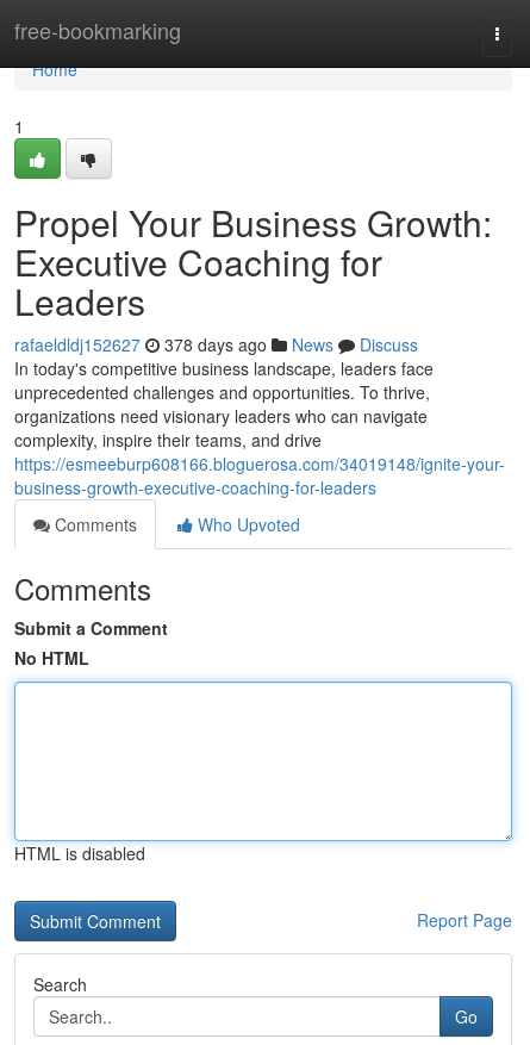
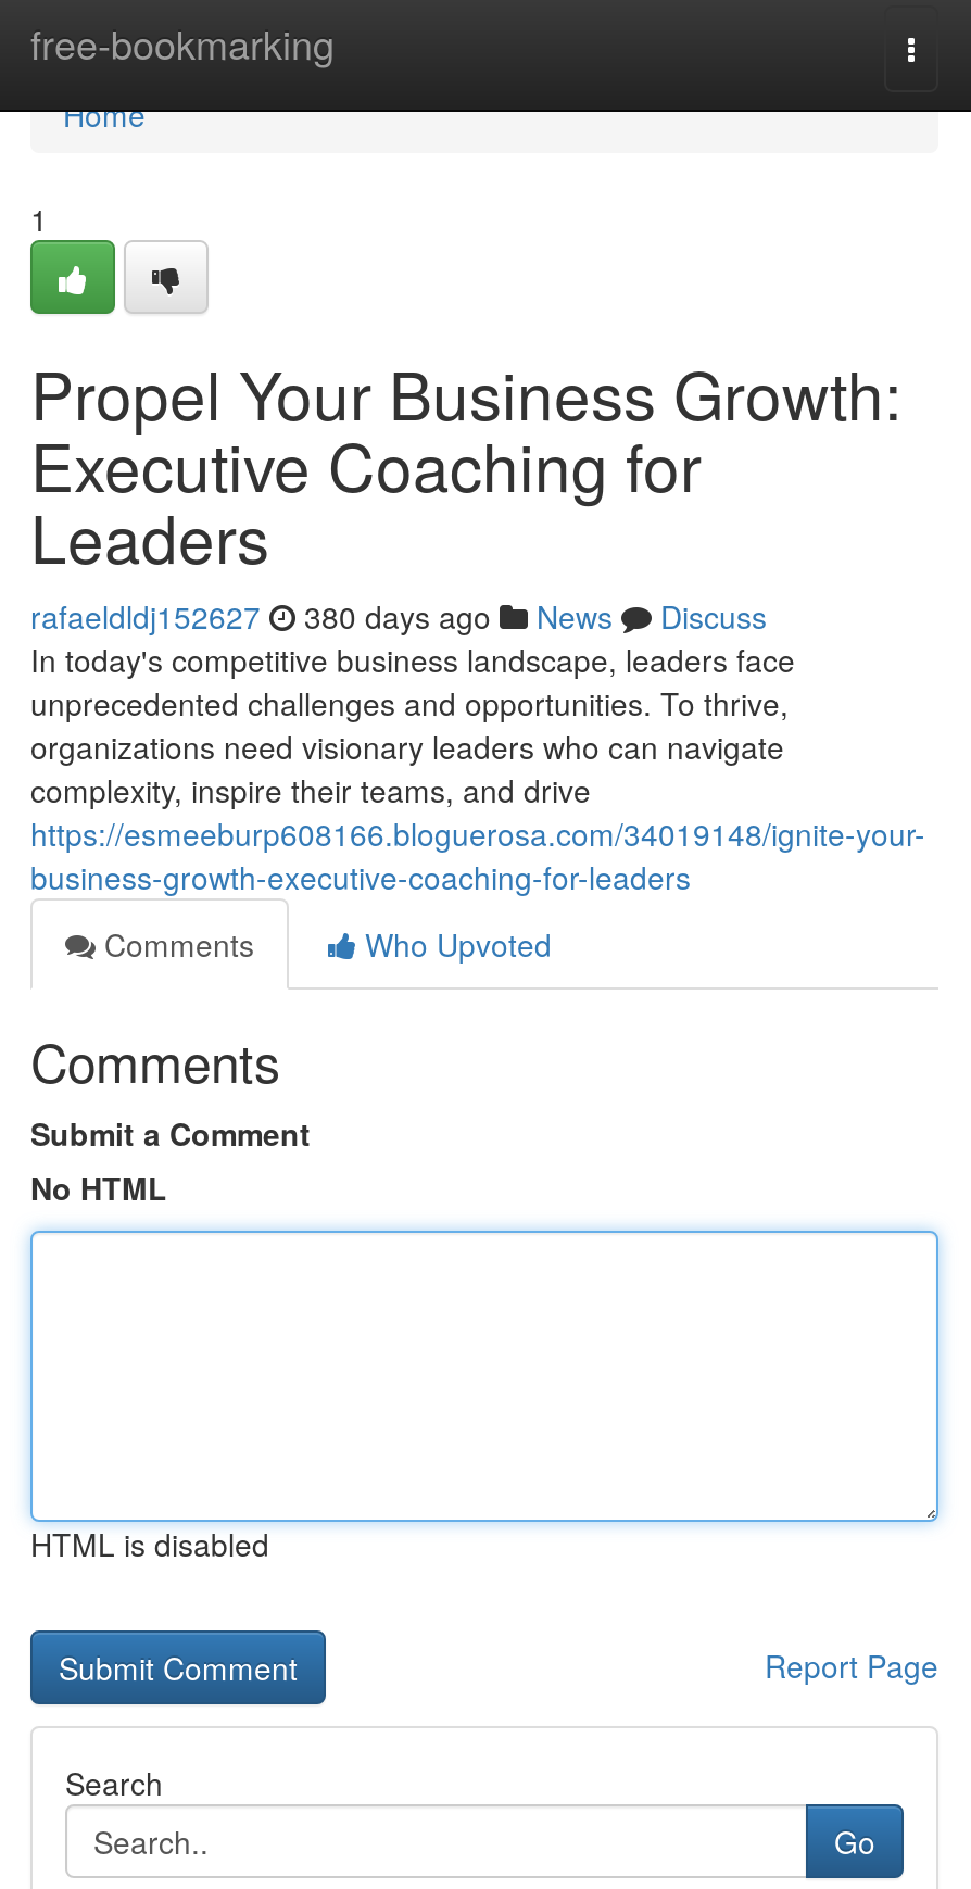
- rafaeldldj152627 378 days ago News Discuss
+ rafaeldldj152627 380 days ago News Discuss
